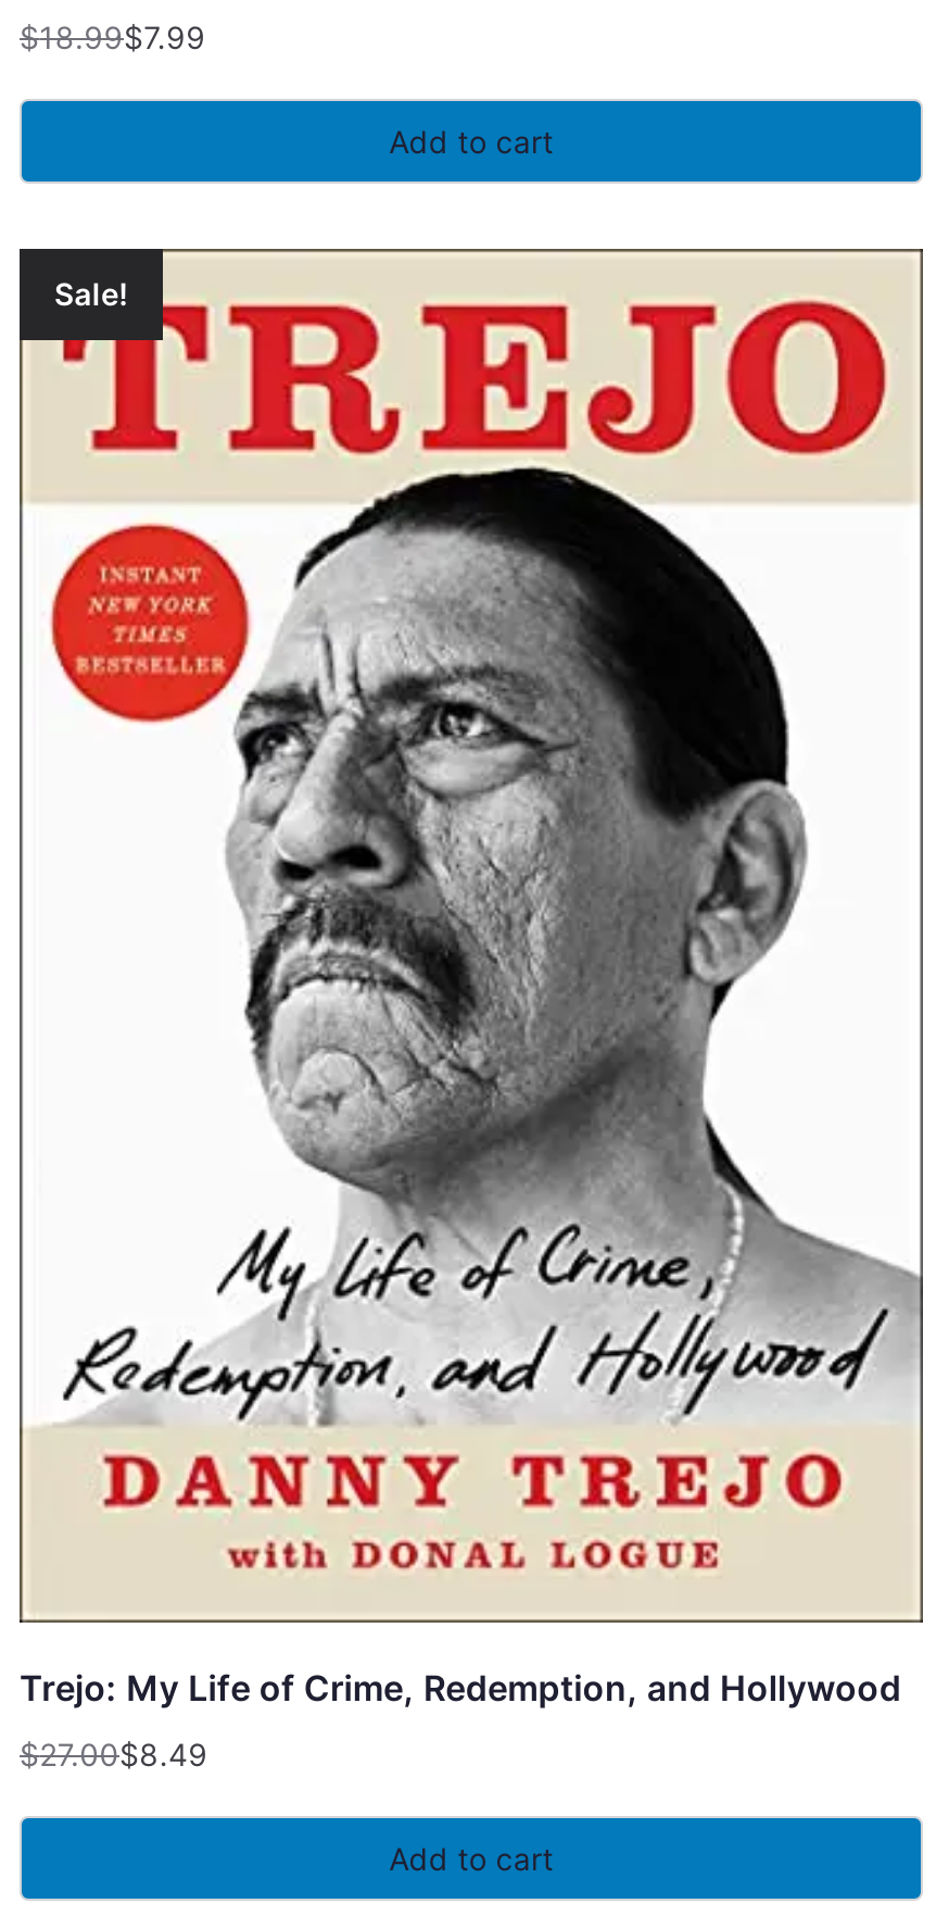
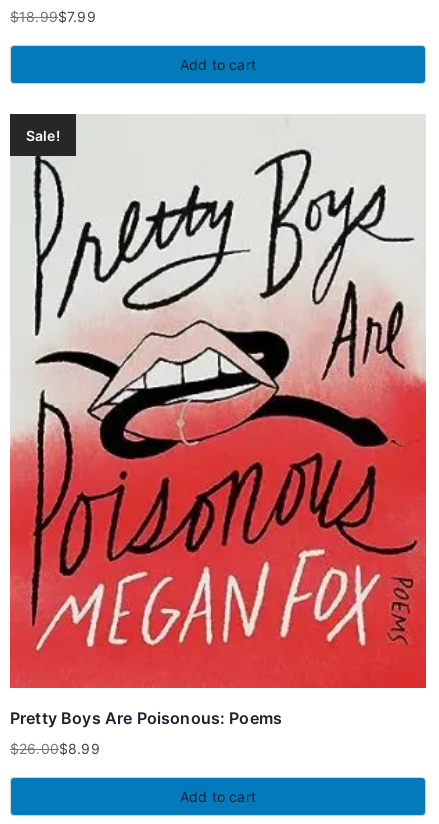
- [image]
- Trejo: My Life of Crime, Redemption, and Hollywood
+ [image]
+ Pretty Boys Are Poisonous: Poems

- $27.00
+ $26.00

- $8.49
+ $8.99
